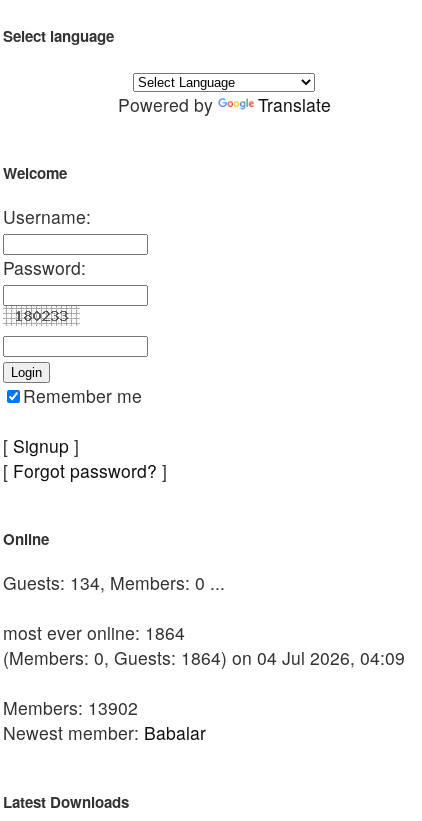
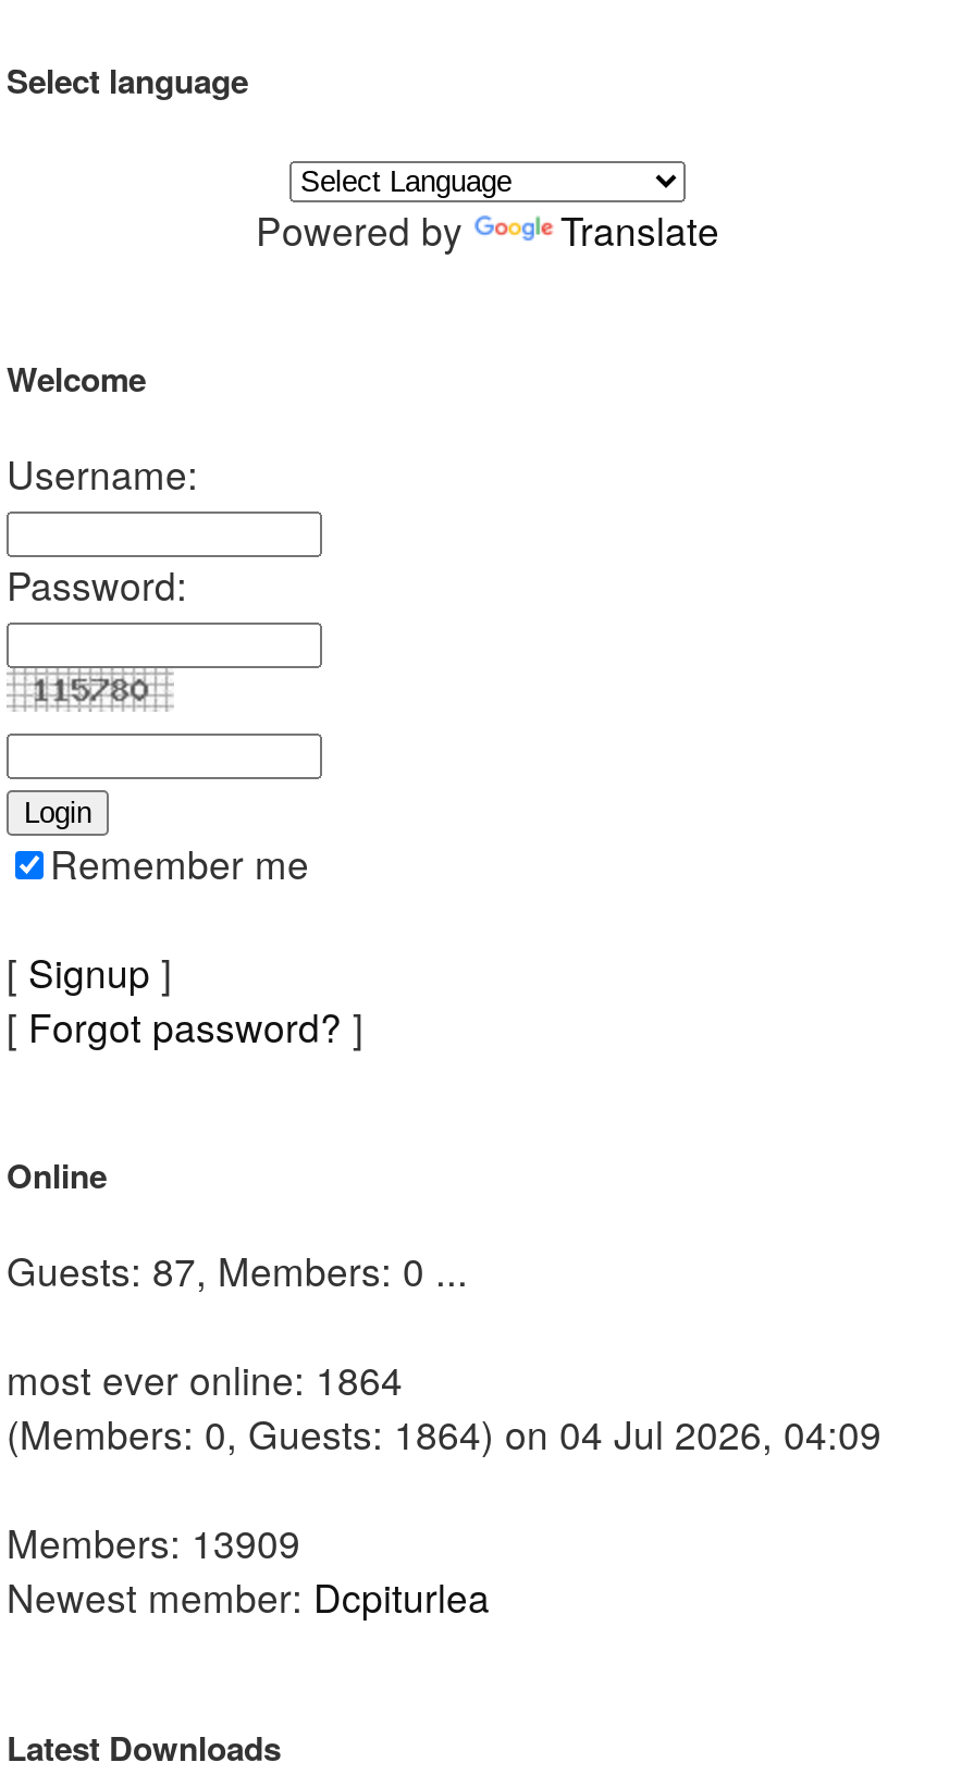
- Guests: 134, Members: 0 ...
+ Guests: 87, Members: 0 ...

- Members: 13902
+ Members: 13909

- Newest member: Babalar
+ Newest member: Dcpiturlea
